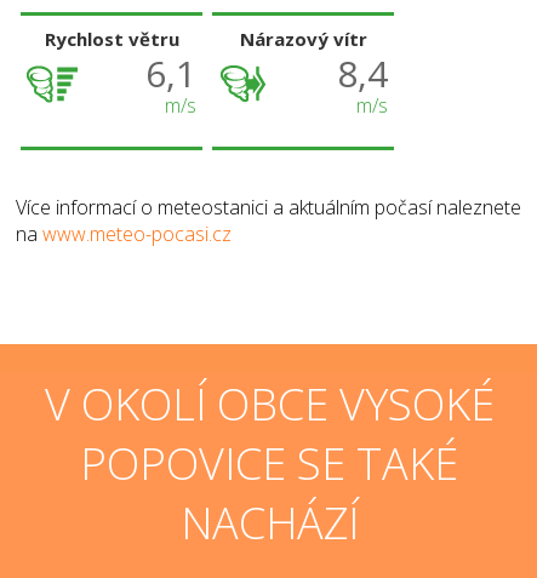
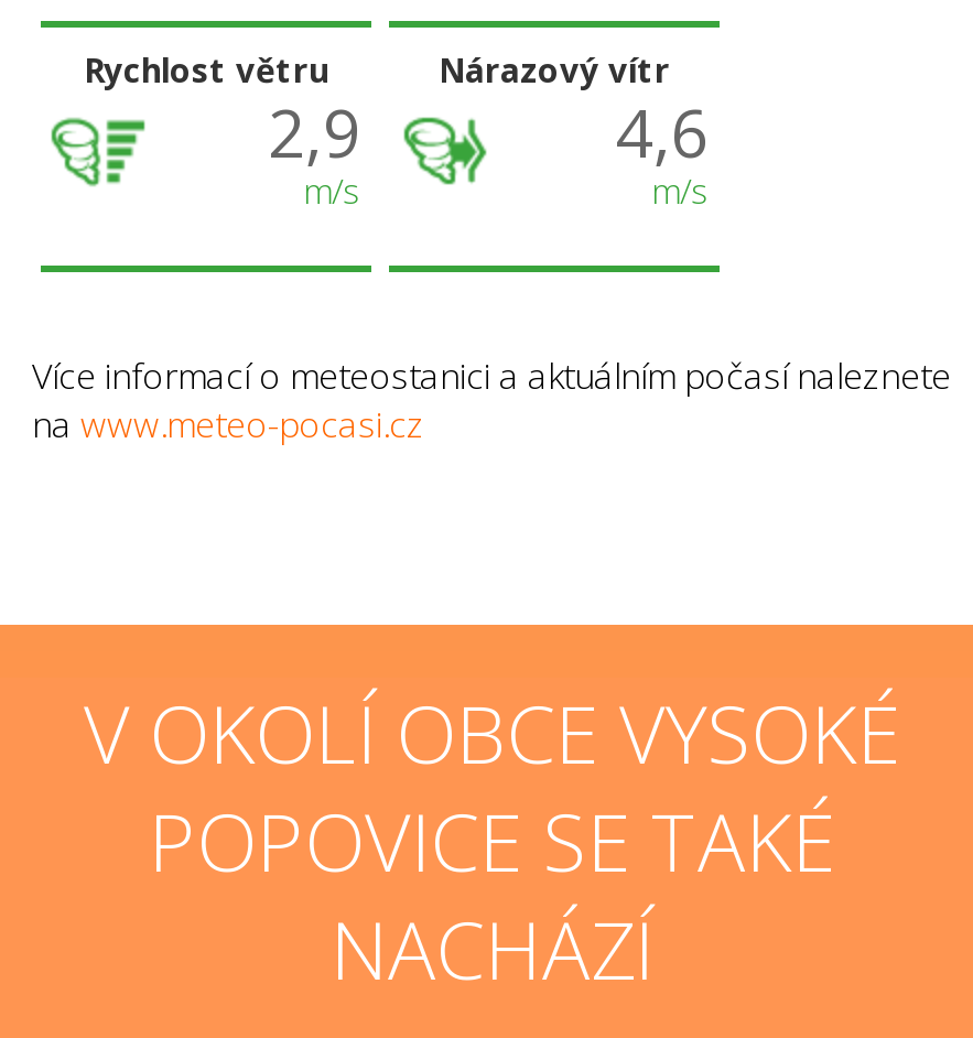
- 6,1
+ 2,9

- 8,4
+ 4,6
